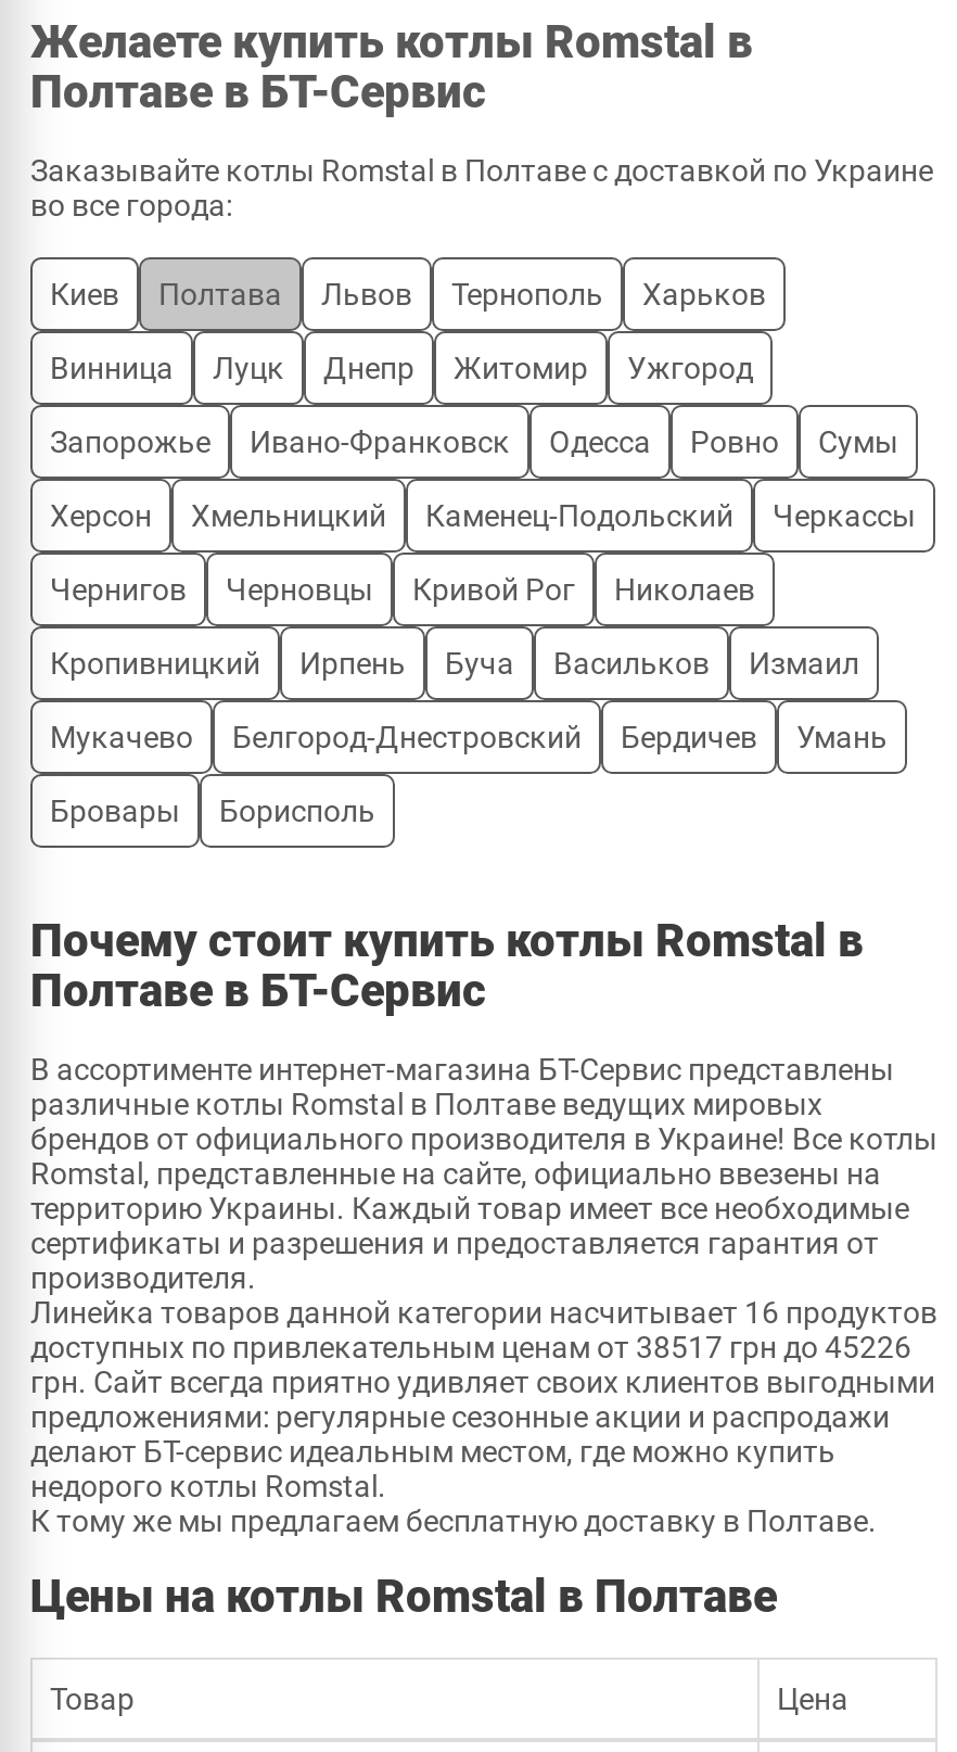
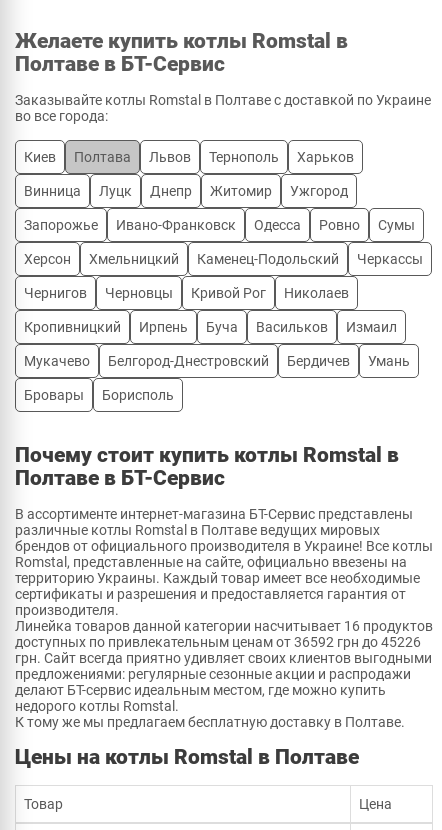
- доступных по привлекательным ценам от 38517 грн до 45226
+ доступных по привлекательным ценам от 36592 грн до 45226
